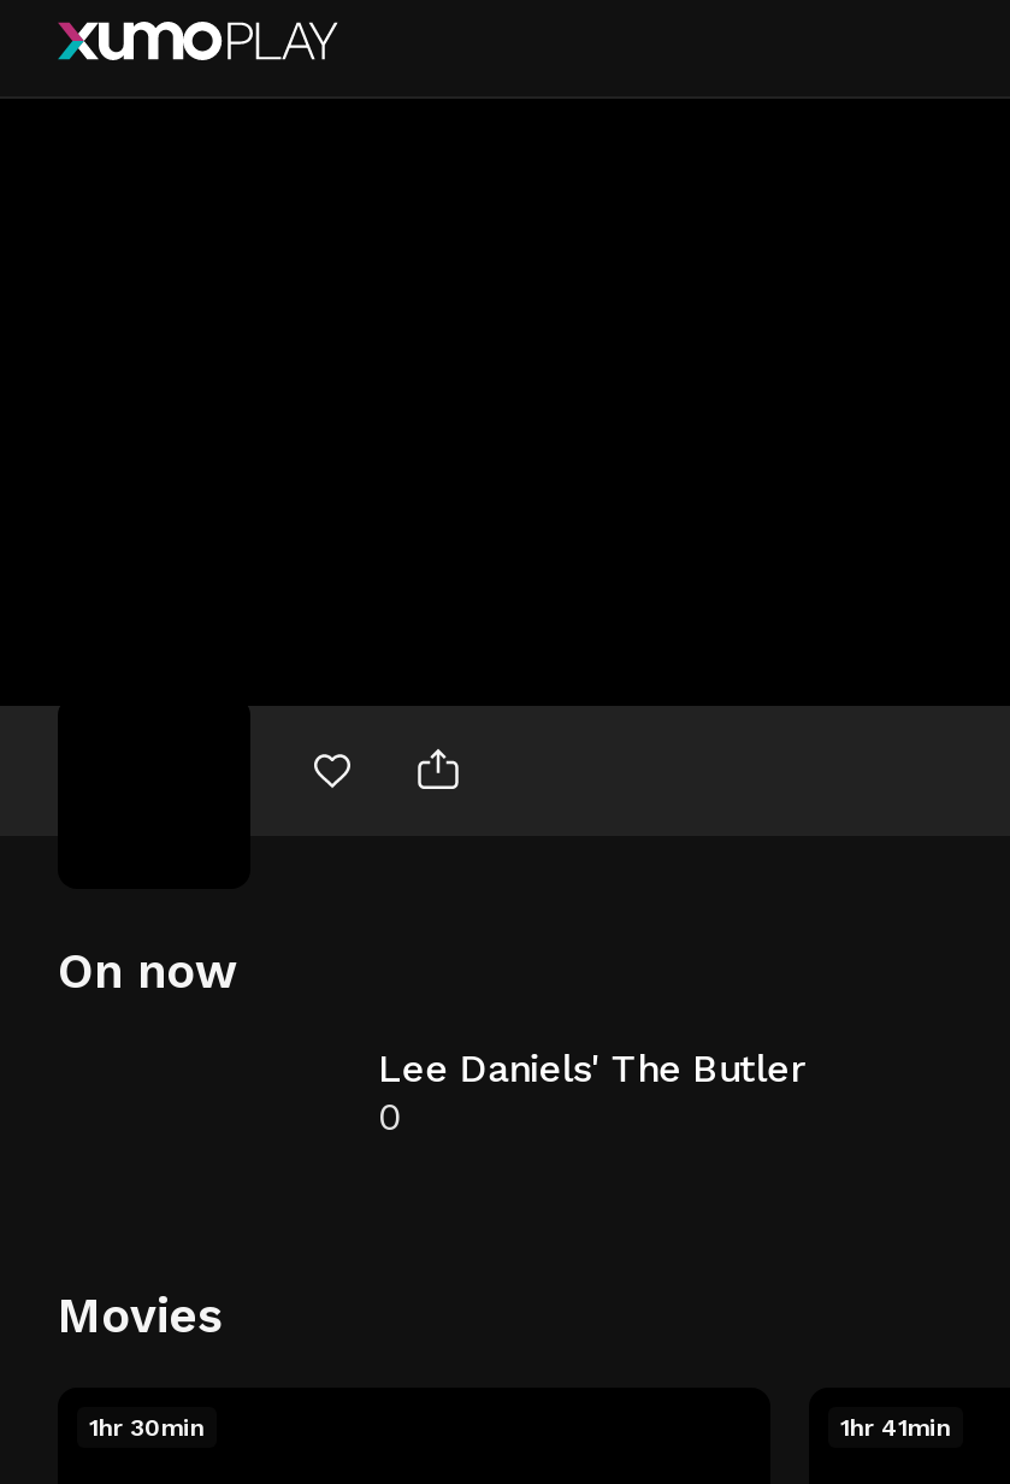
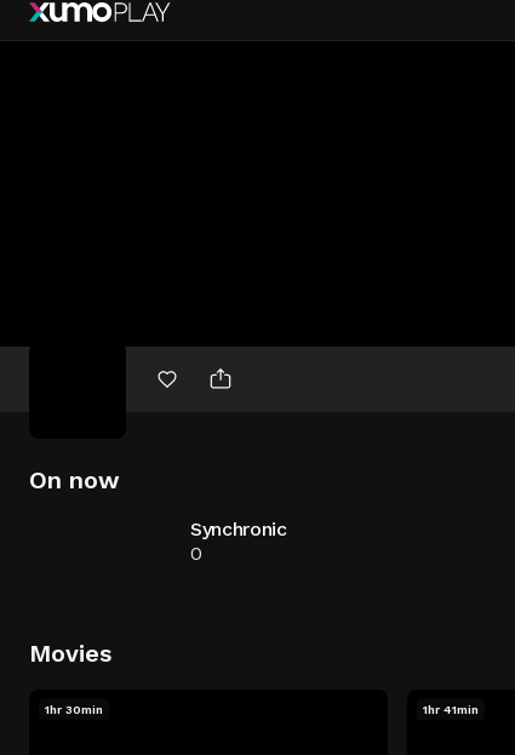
- Lee Daniels' The Butler
+ Synchronic
